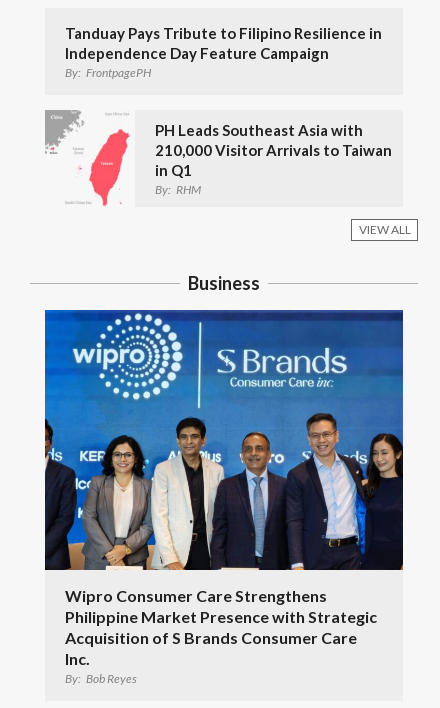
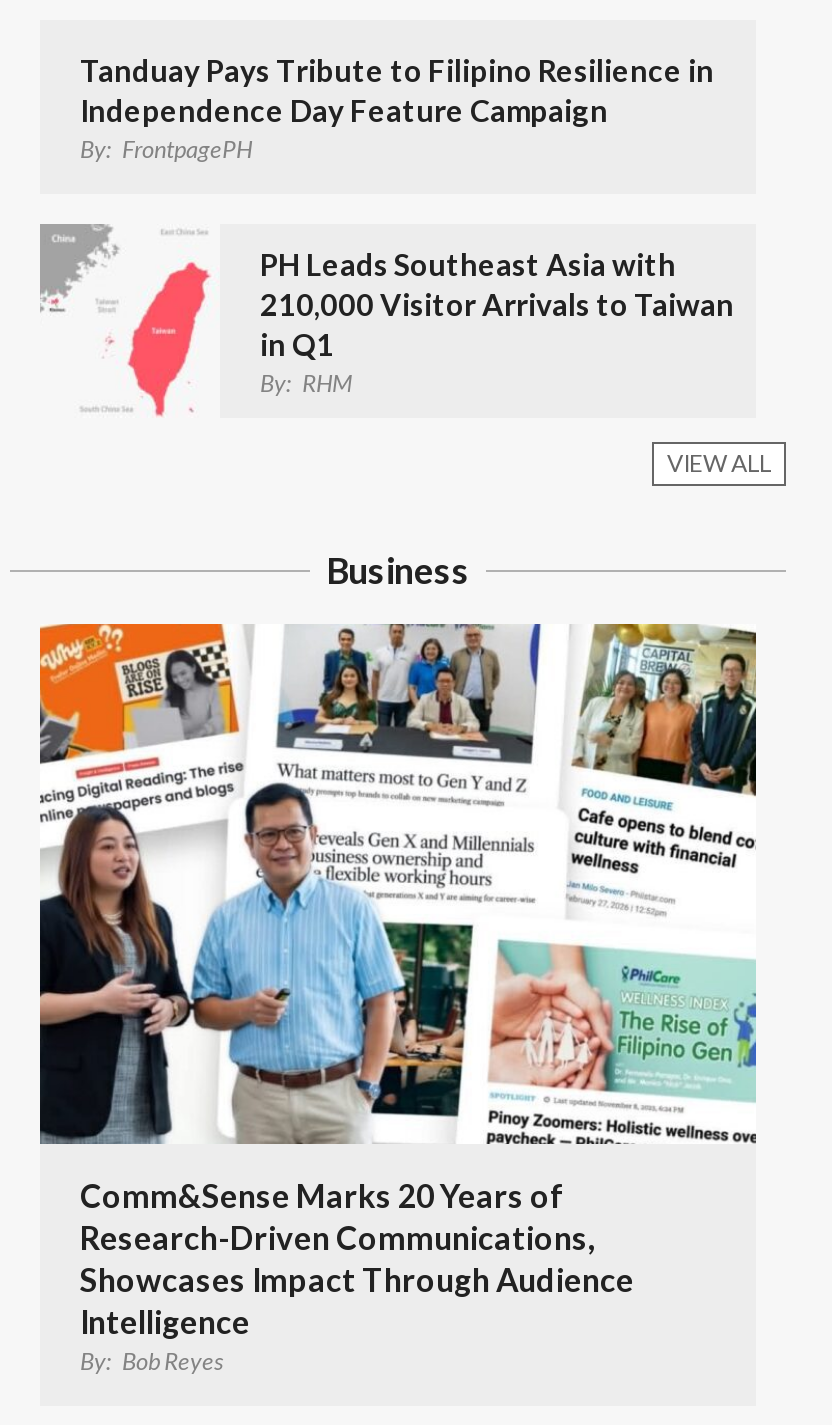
- [image]
- Wipro Consumer Care Strengthens
- Philippine Market Presence with Strategic
- Acquisition of S Brands Consumer Care
- Inc.
+ [image]
+ Comm&Sense Marks 20 Years of
+ Research-Driven Communications,
+ Showcases Impact Through Audience
+ Intelligence
